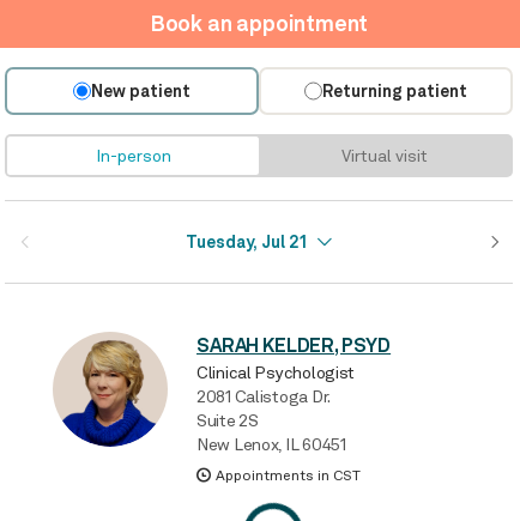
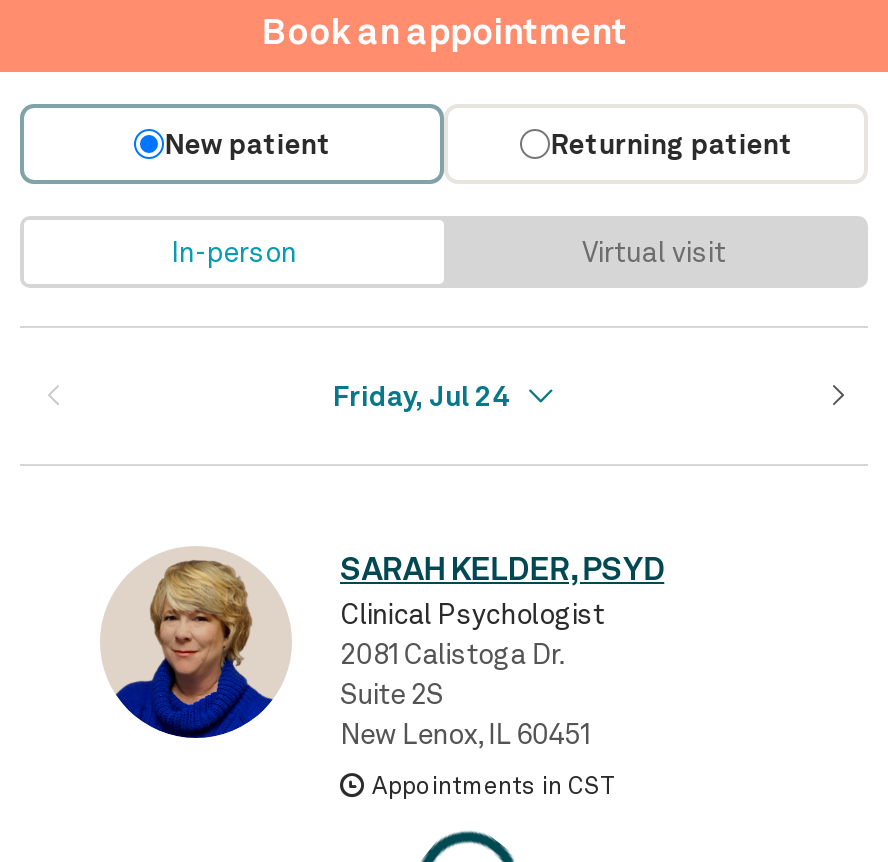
- Tuesday, Jul 21
+ Friday, Jul 24
